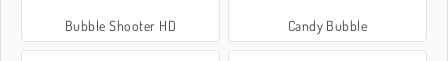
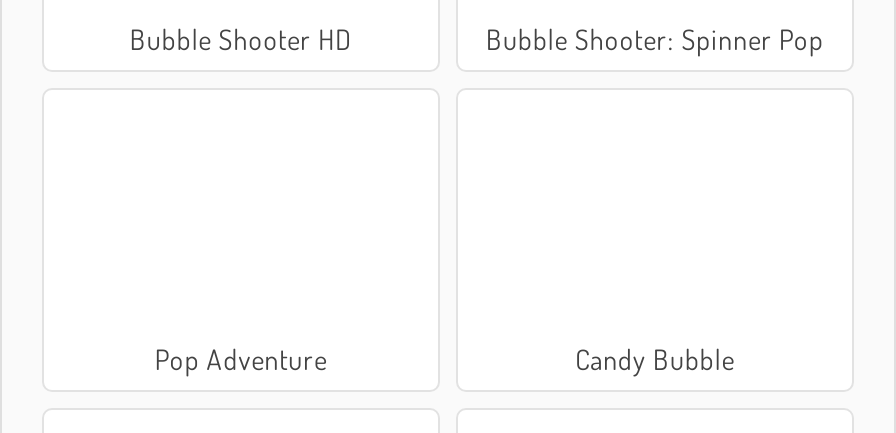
+ Pop Adventure

+ Bubble Shooter: Spinner Pop
